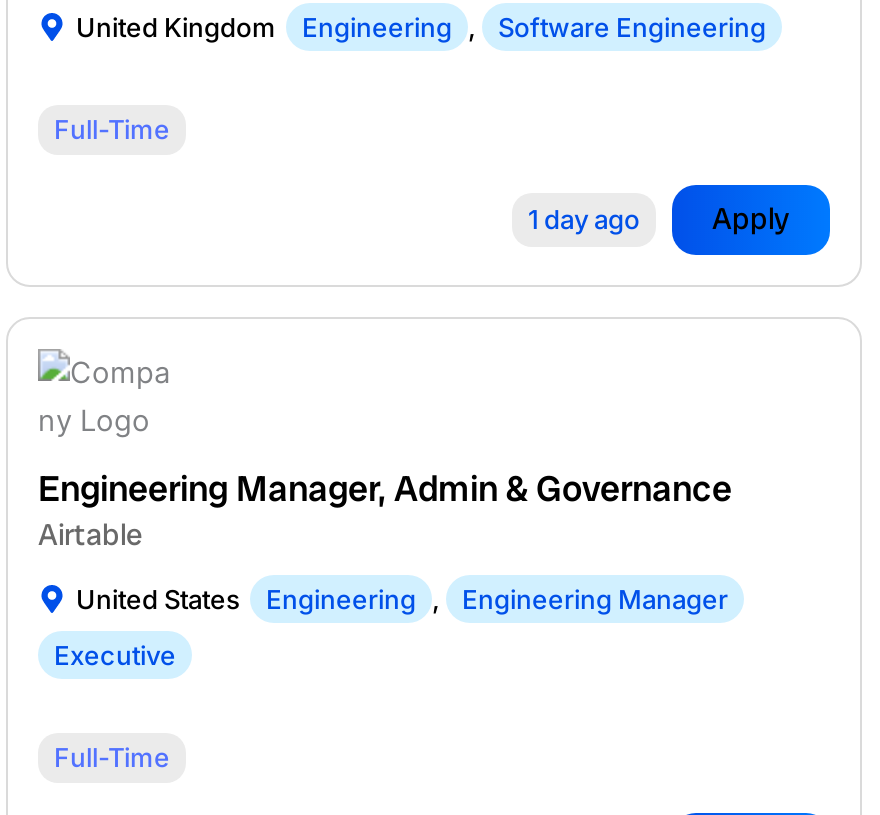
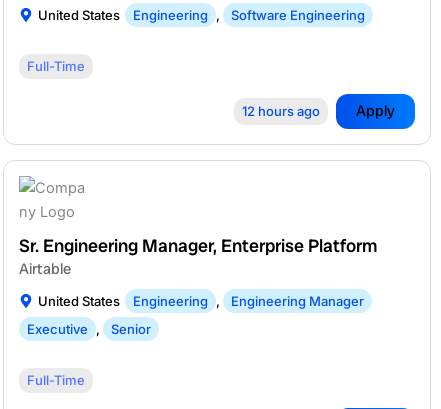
- United Kingdom
+ United States

- 1 day ago
+ 12 hours ago

- Engineering Manager, Admin & Governance
+ Sr. Engineering Manager, Enterprise Platform

- Executive
+ Executive , Senior
